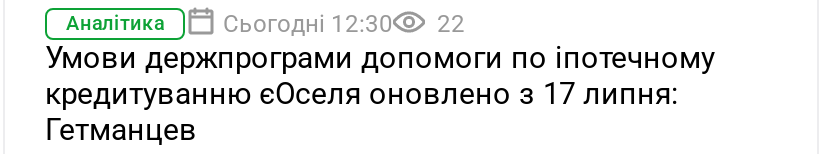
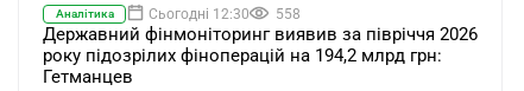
- 22
- Умови держпрограми допомоги по іпотечному
- кредитуванню єОселя оновлено з 17 липня:
+ 558
+ Державний фінмоніторинг виявив за півріччя 2026
+ року підозрілих фіноперацій на 194,2 млрд грн:
